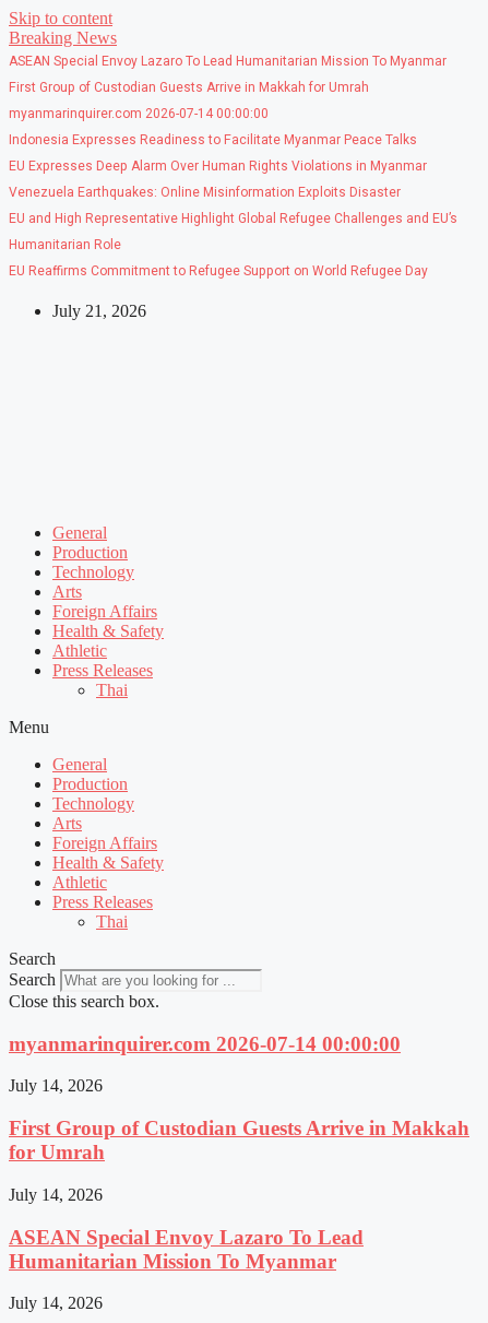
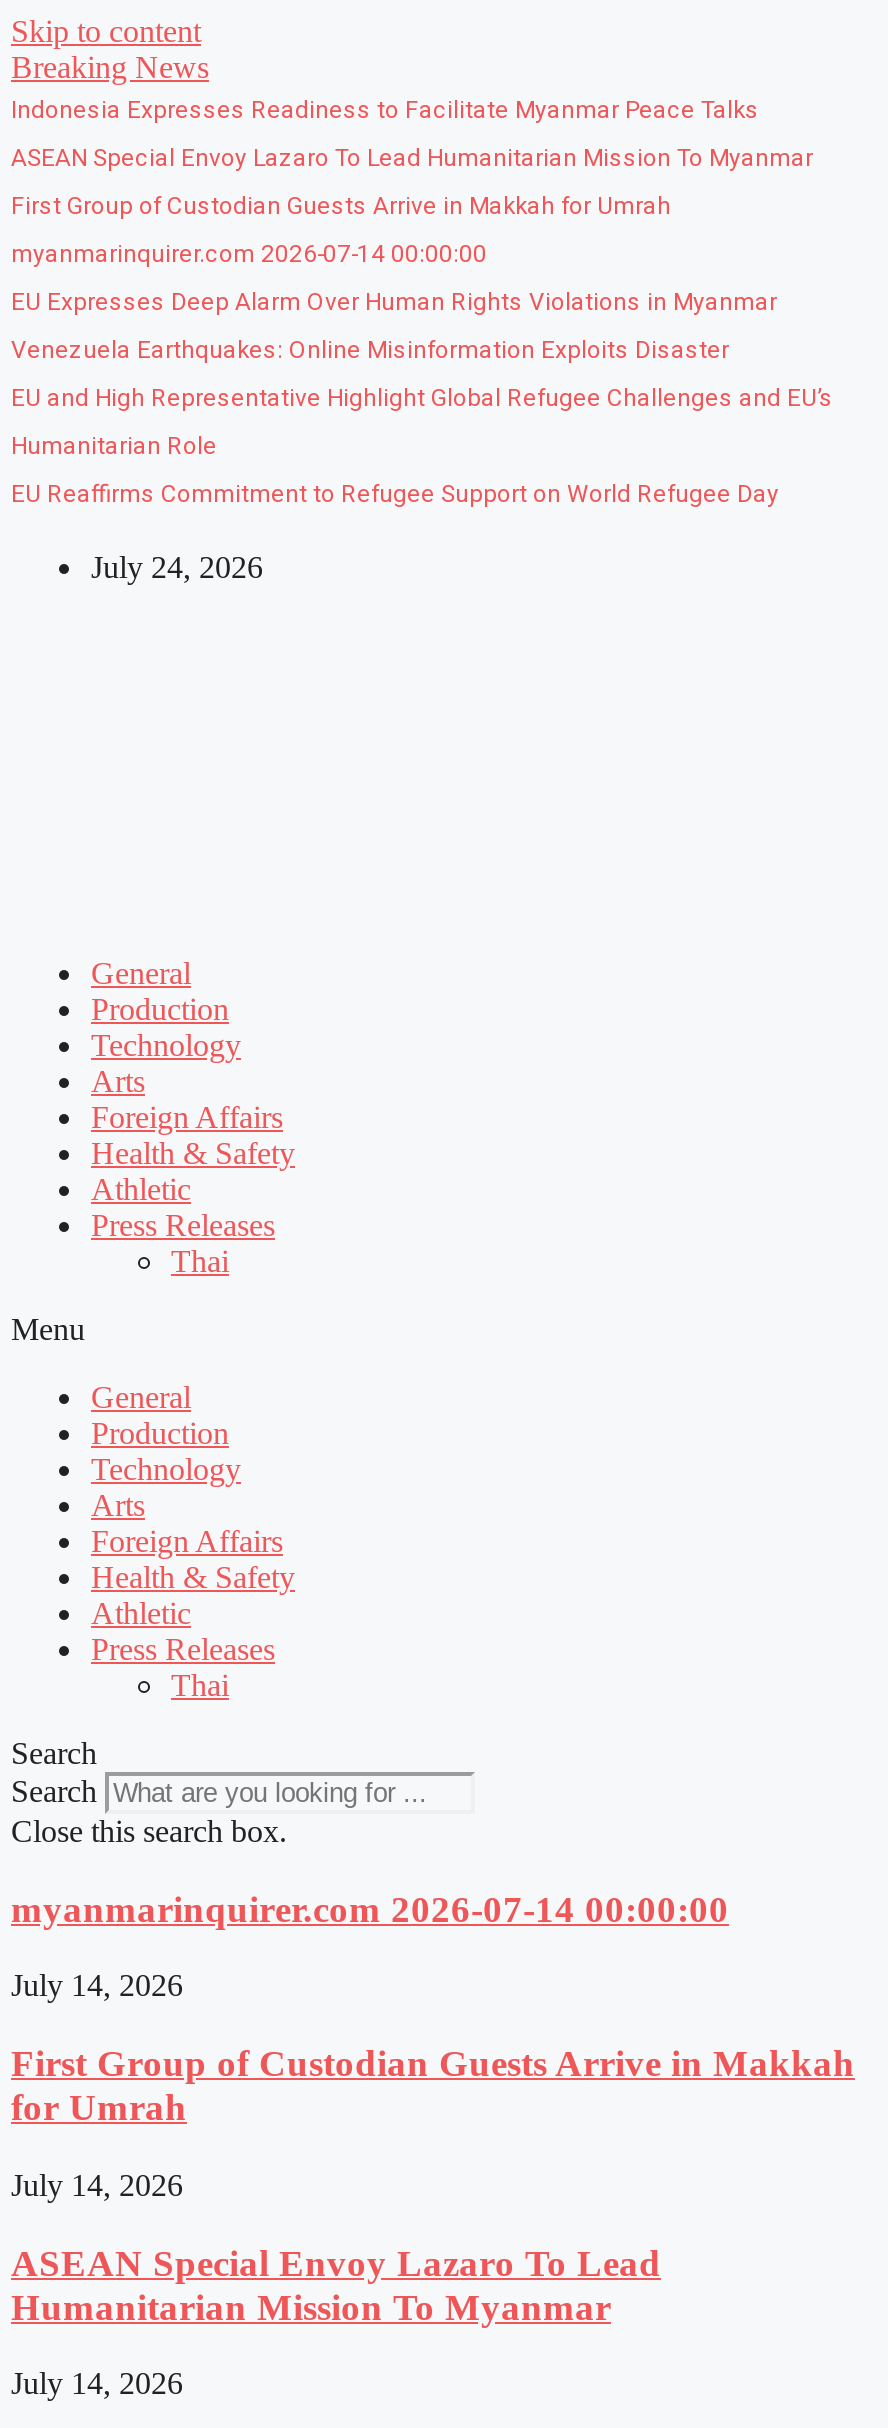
moved down: ASEAN Special Envoy Lazaro To Lead Humanitarian Mission To Myanmar | First Group of Custodian Guests Arrive in Makkah for Umrah | myanmarinquirer.com 2026-07-14 00:00:00

moved up: Indonesia Expresses Readiness to Facilitate Myanmar Peace Talks

- July 21, 2026
+ July 24, 2026
